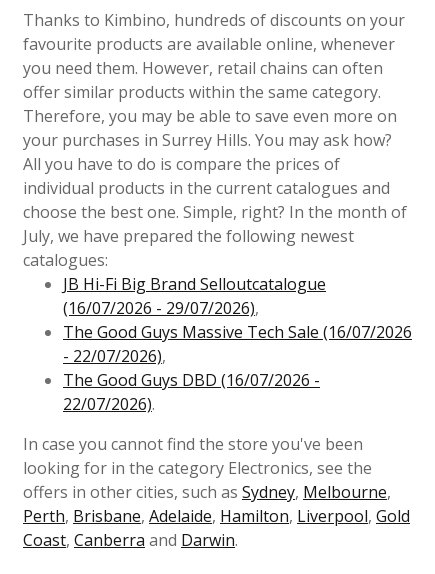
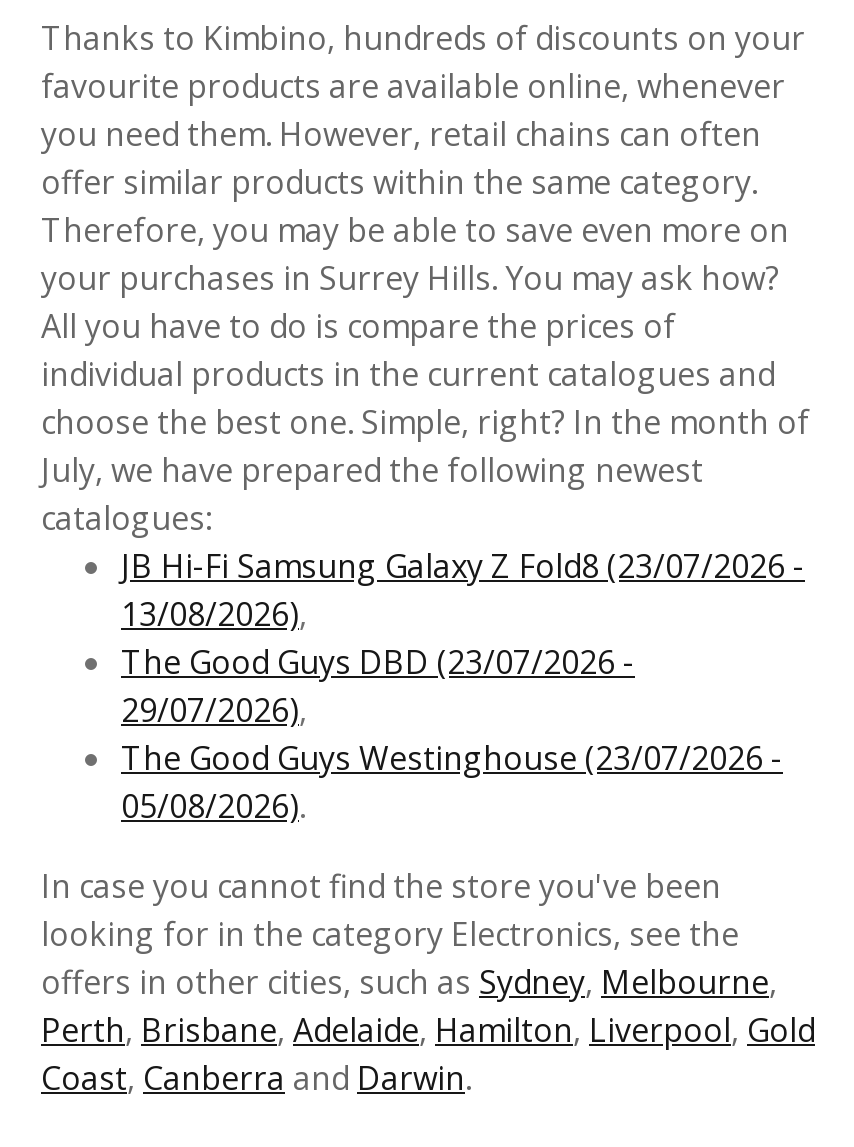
- JB Hi-Fi Big Brand Selloutcatalogue
- (16/07/2026 - 29/07/2026),
- The Good Guys Massive Tech Sale (16/07/2026
- - 22/07/2026),
- The Good Guys DBD (16/07/2026 -
- 22/07/2026).
+ JB Hi-Fi Samsung Galaxy Z Fold8 (23/07/2026 -
+ 13/08/2026),
+ The Good Guys DBD (23/07/2026 -
+ 29/07/2026),
+ The Good Guys Westinghouse (23/07/2026 -
+ 05/08/2026).
